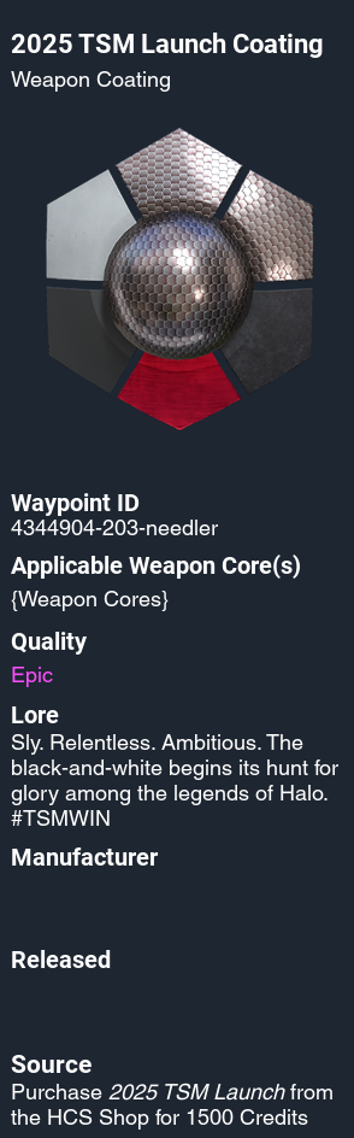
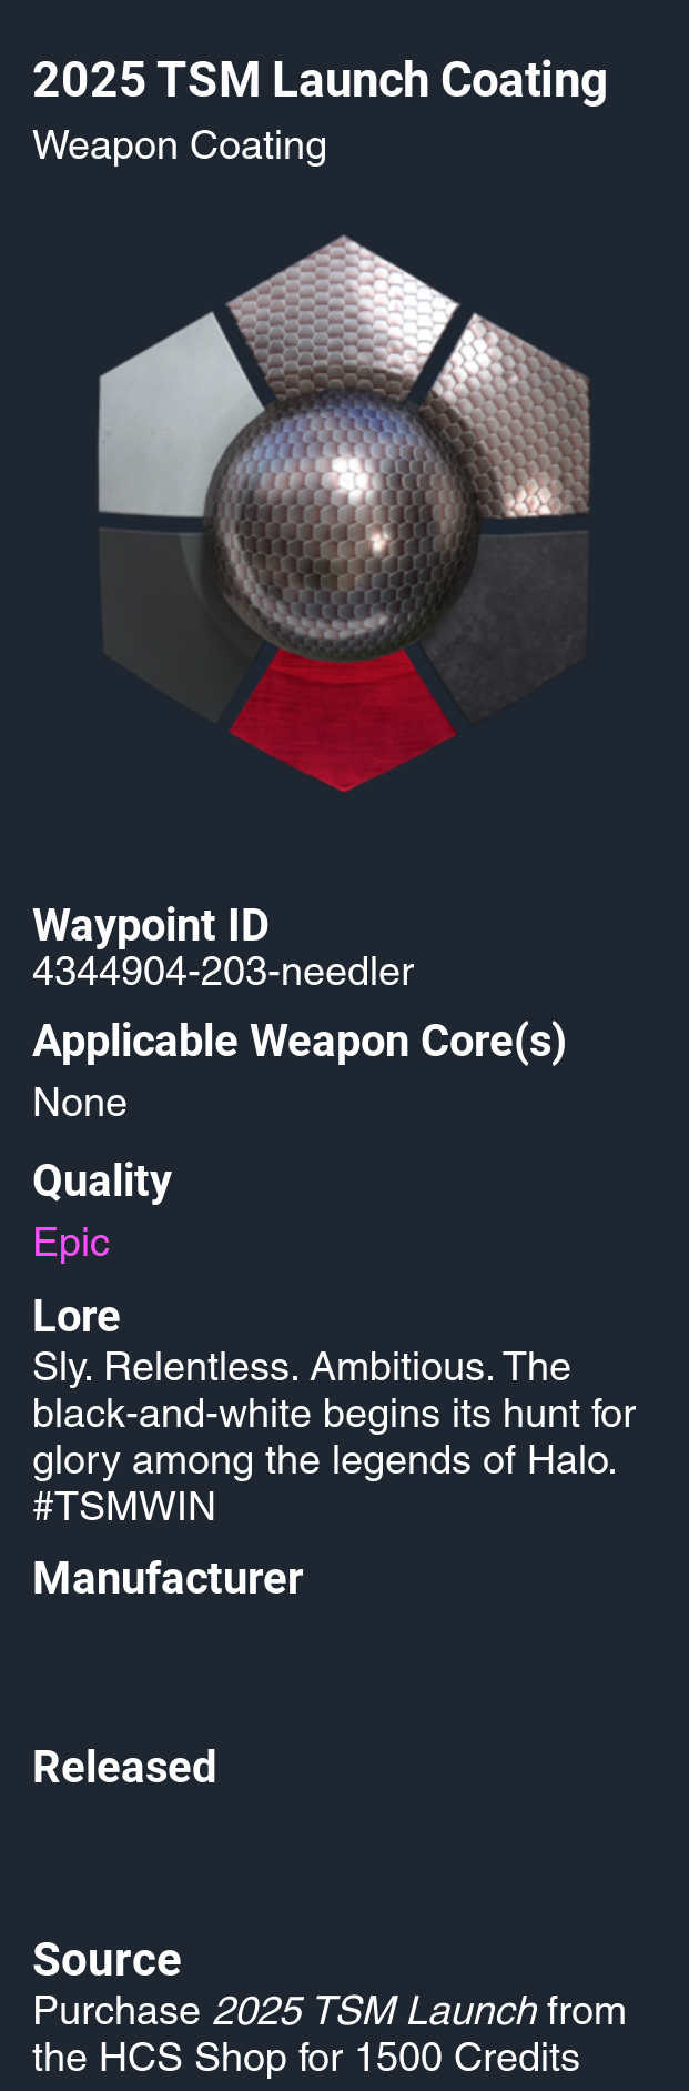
- {Weapon Cores}
+ None
